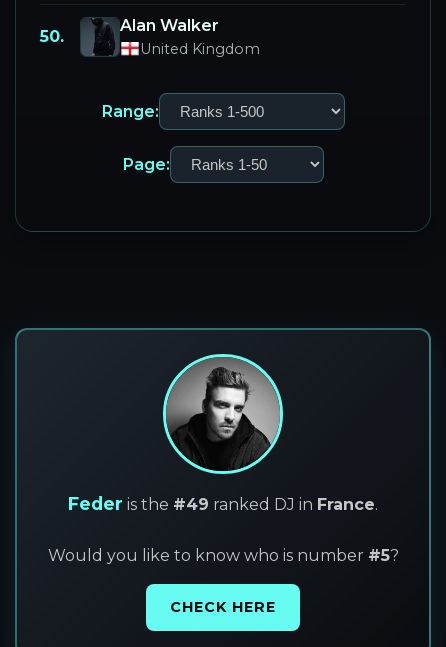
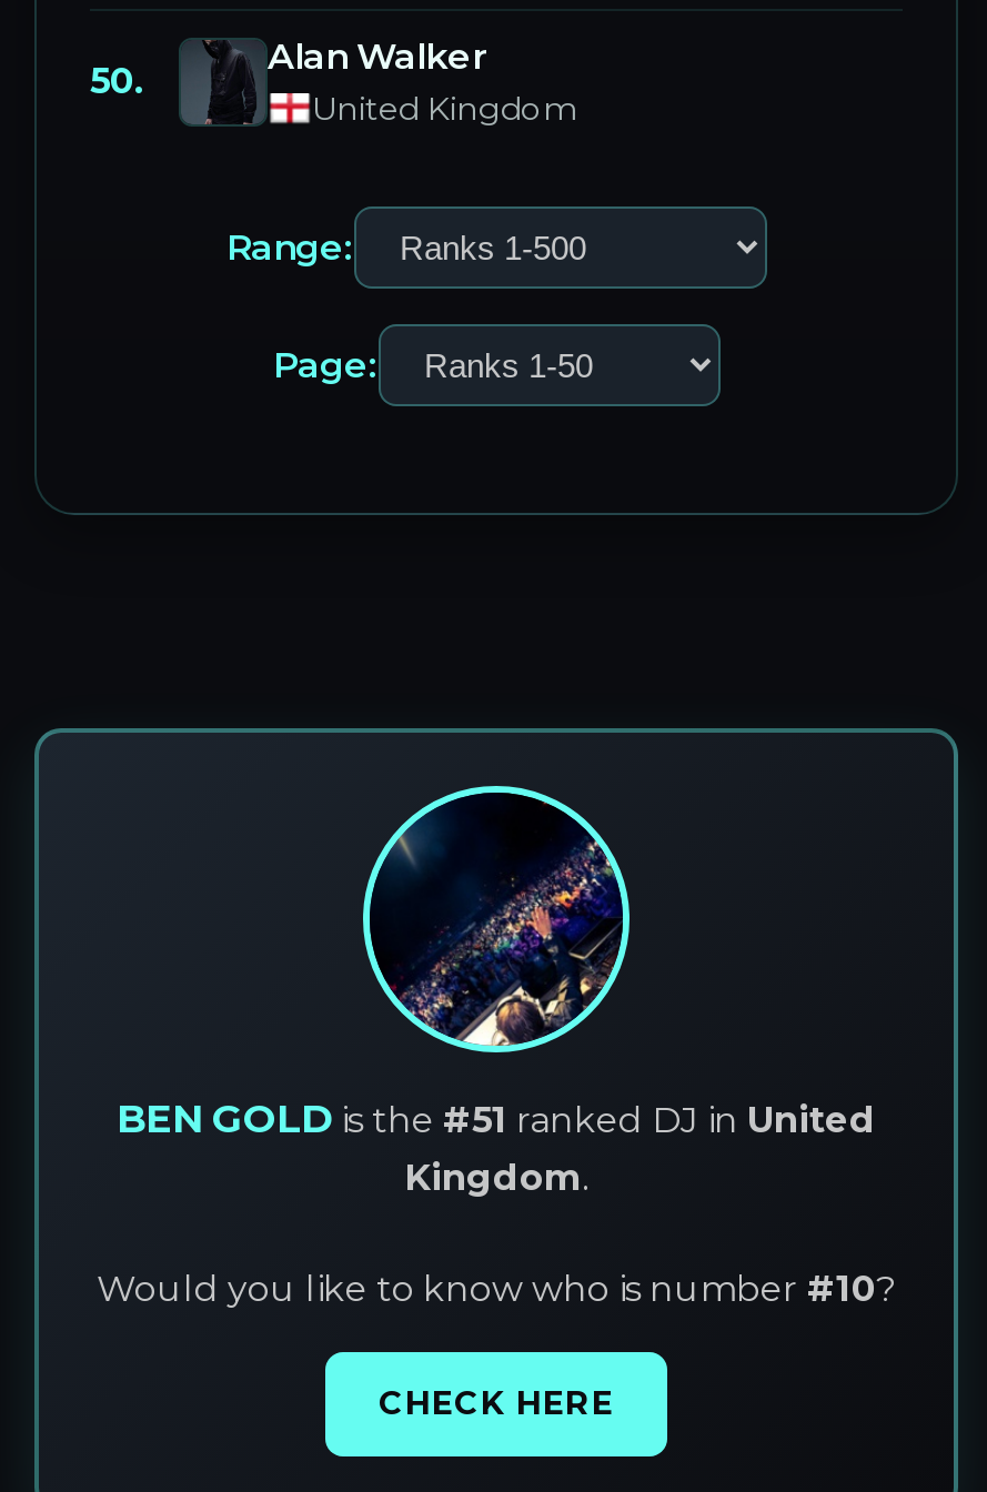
- [image]
- Feder is the #49 ranked DJ in France.
+ [image]
+ BEN GOLD is the #51 ranked DJ in United
+ Kingdom.

- Would you like to know who is number #5?
+ Would you like to know who is number #10?
